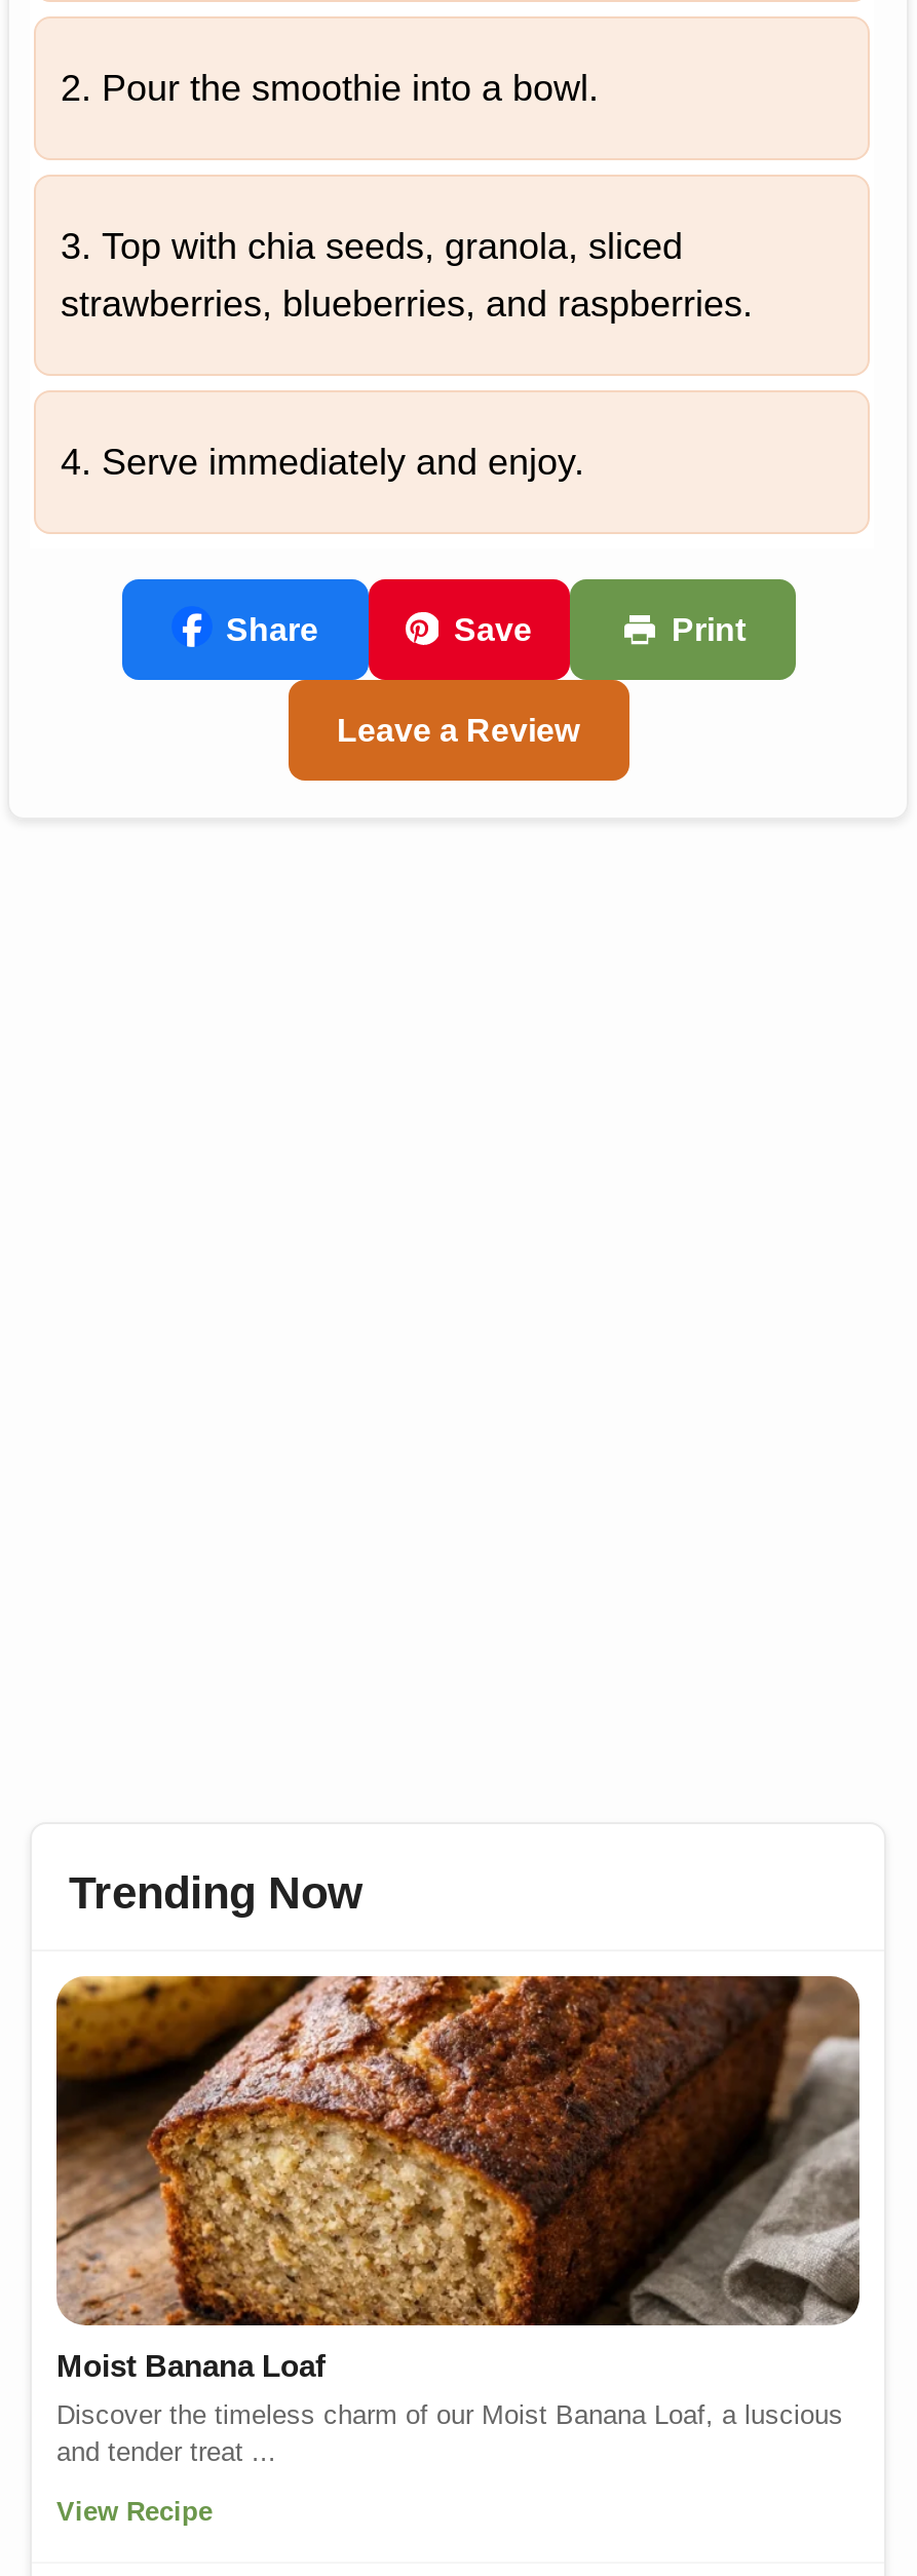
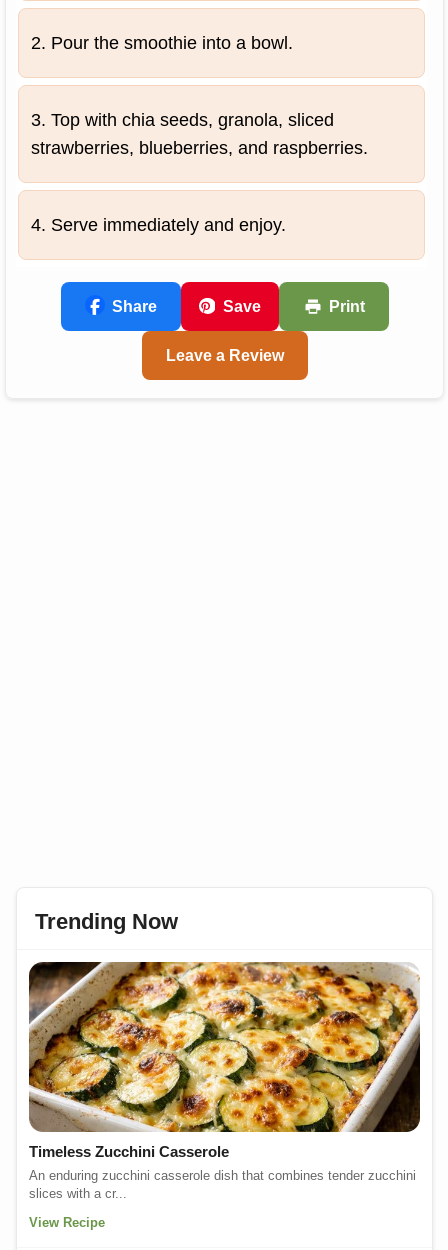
- [image]
- Moist Banana Loaf
+ [image]
+ Timeless Zucchini Casserole

- Discover the timeless charm of our Moist Banana Loaf, a luscious
- and tender treat ...
+ An enduring zucchini casserole dish that combines tender zucchini
+ slices with a cr...
